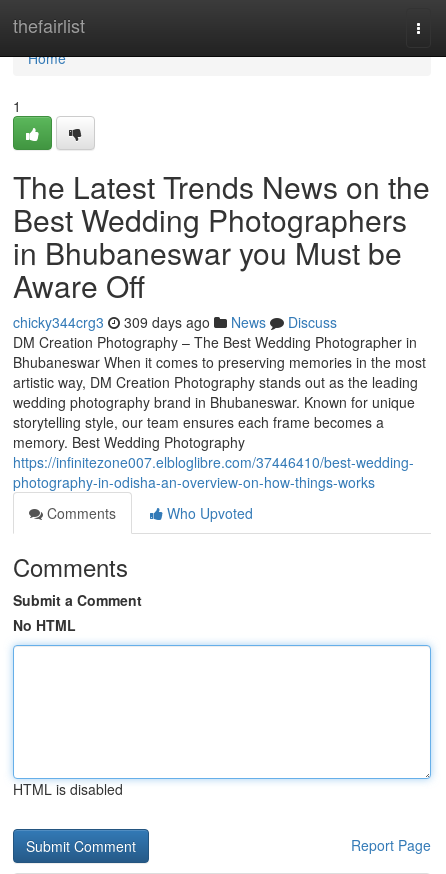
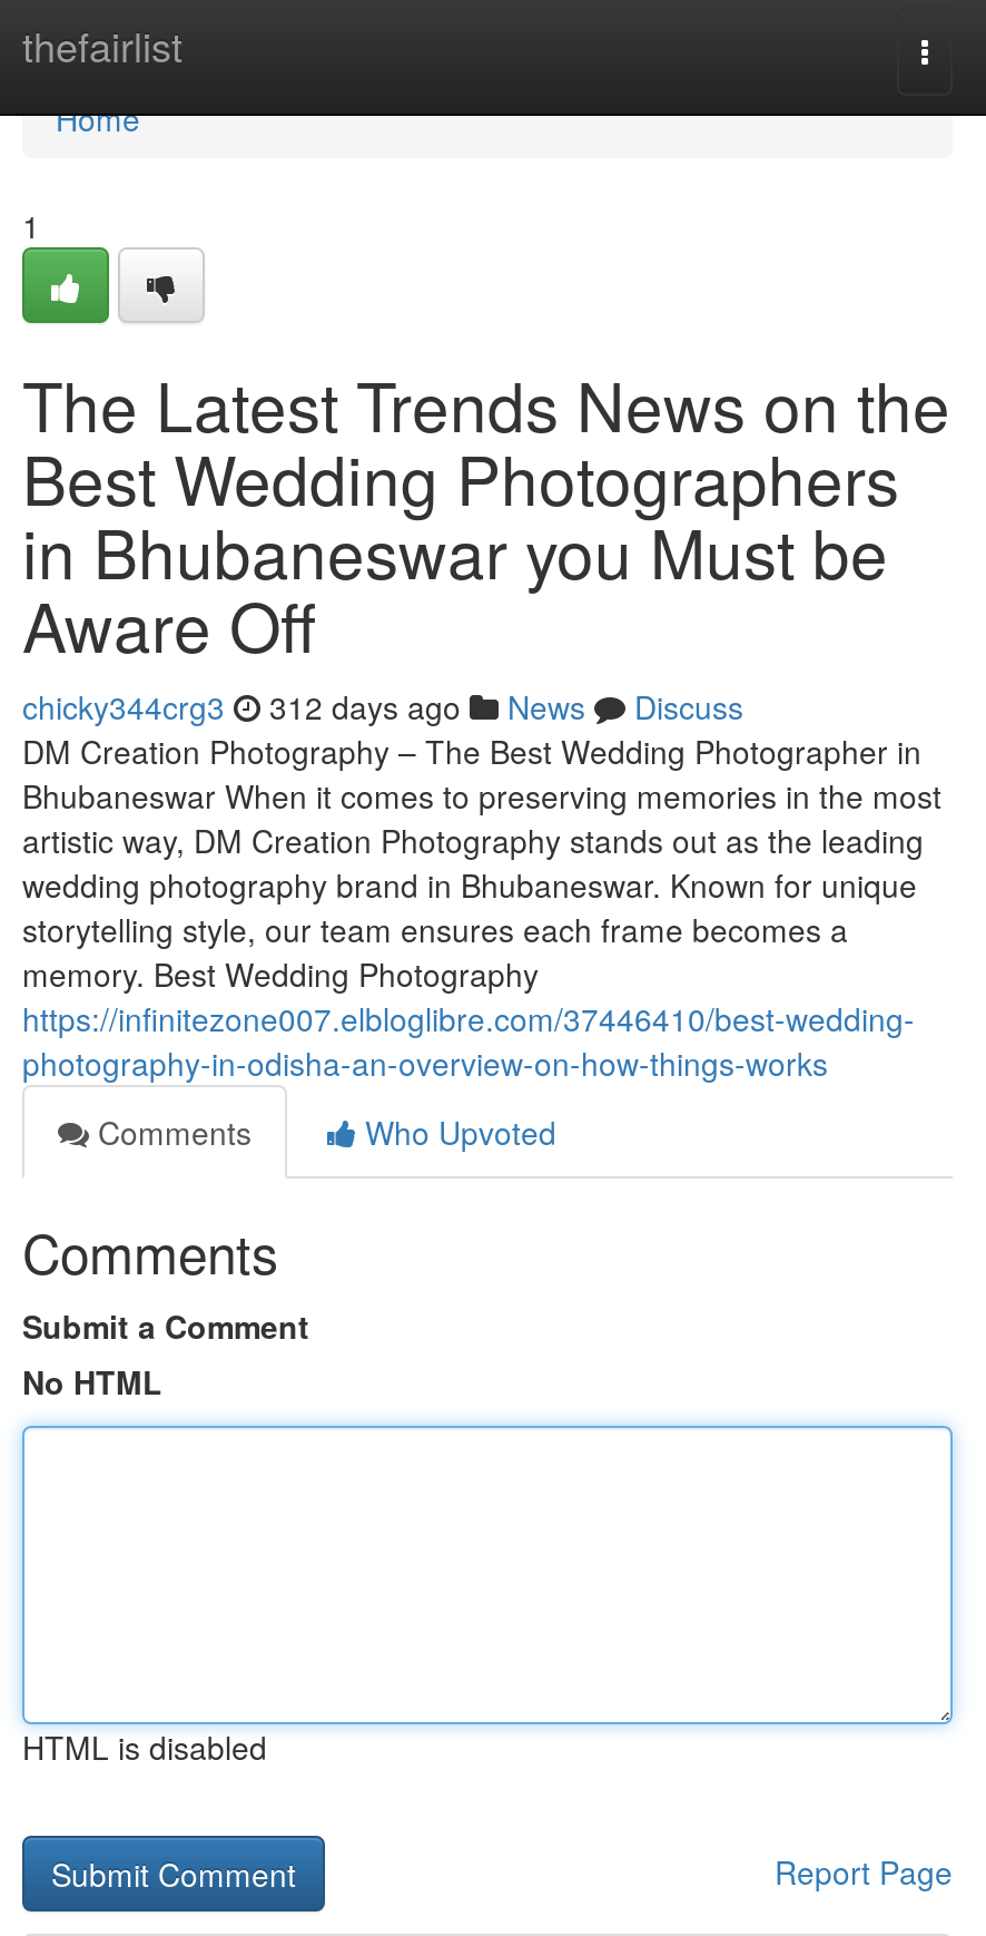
- chicky344crg3 309 days ago News Discuss
+ chicky344crg3 312 days ago News Discuss
